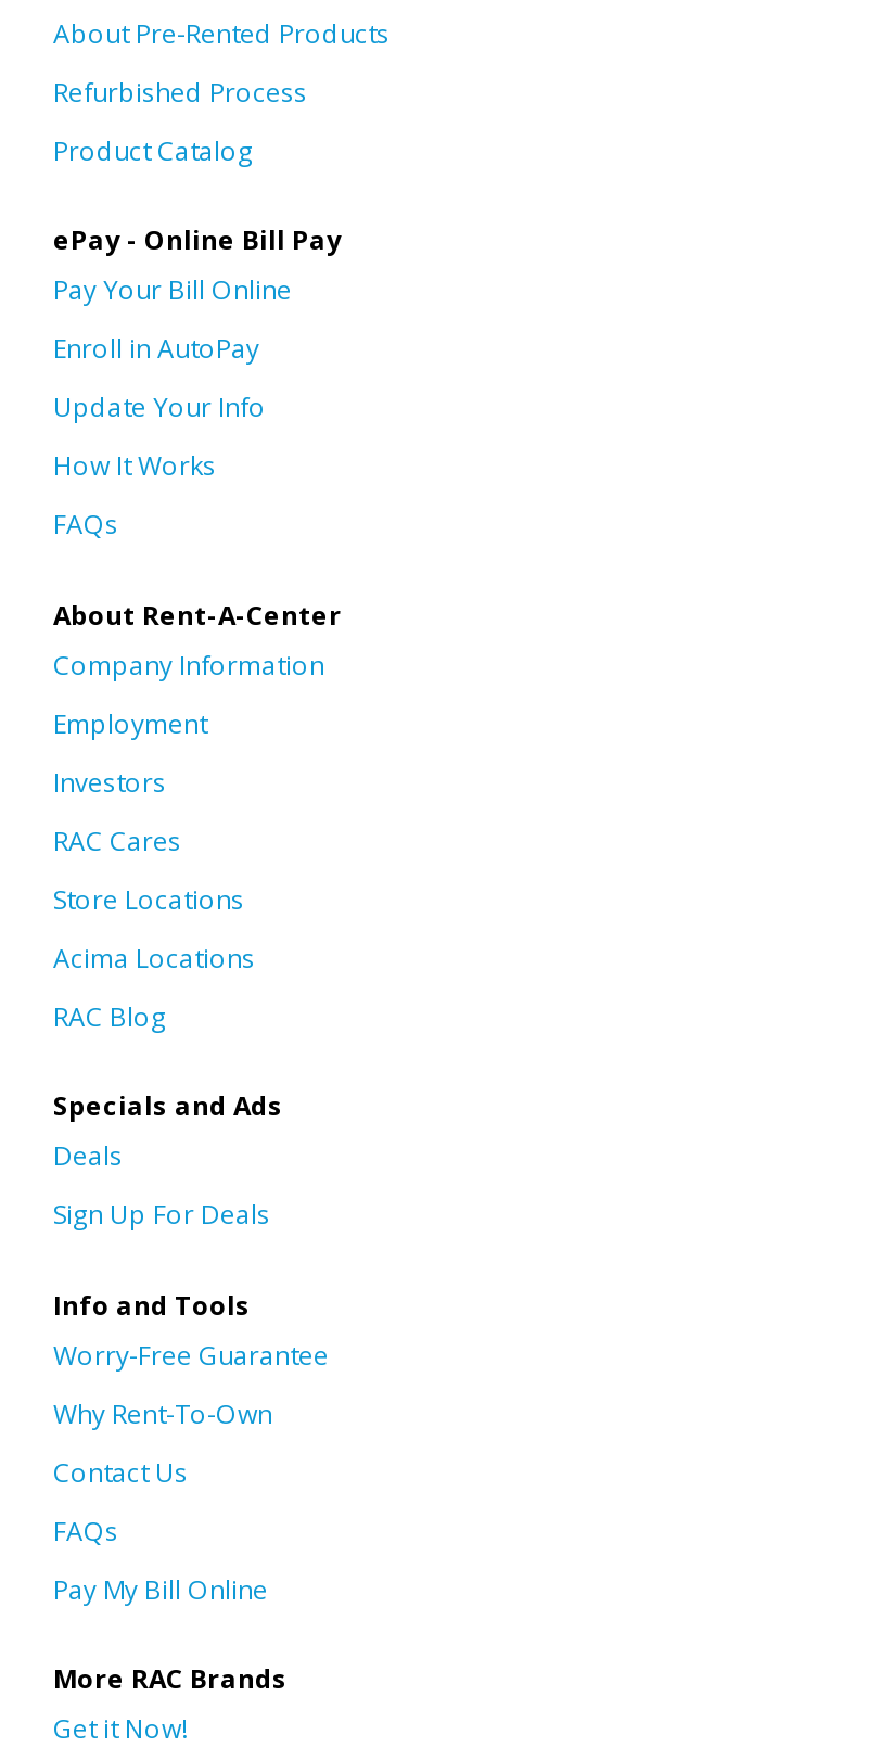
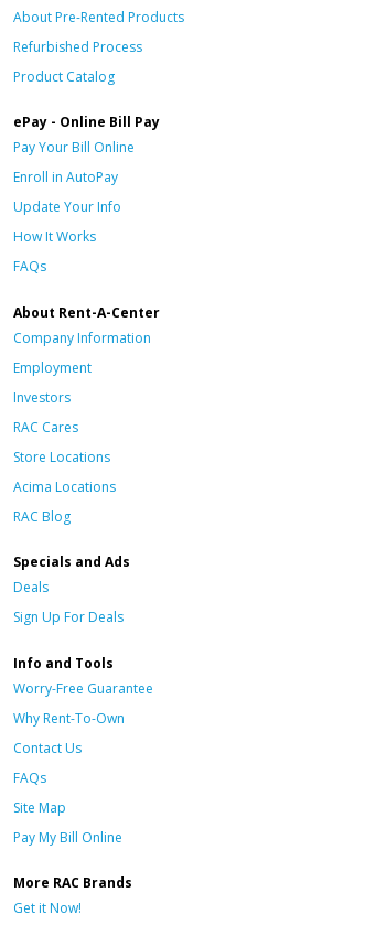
+ Site Map
